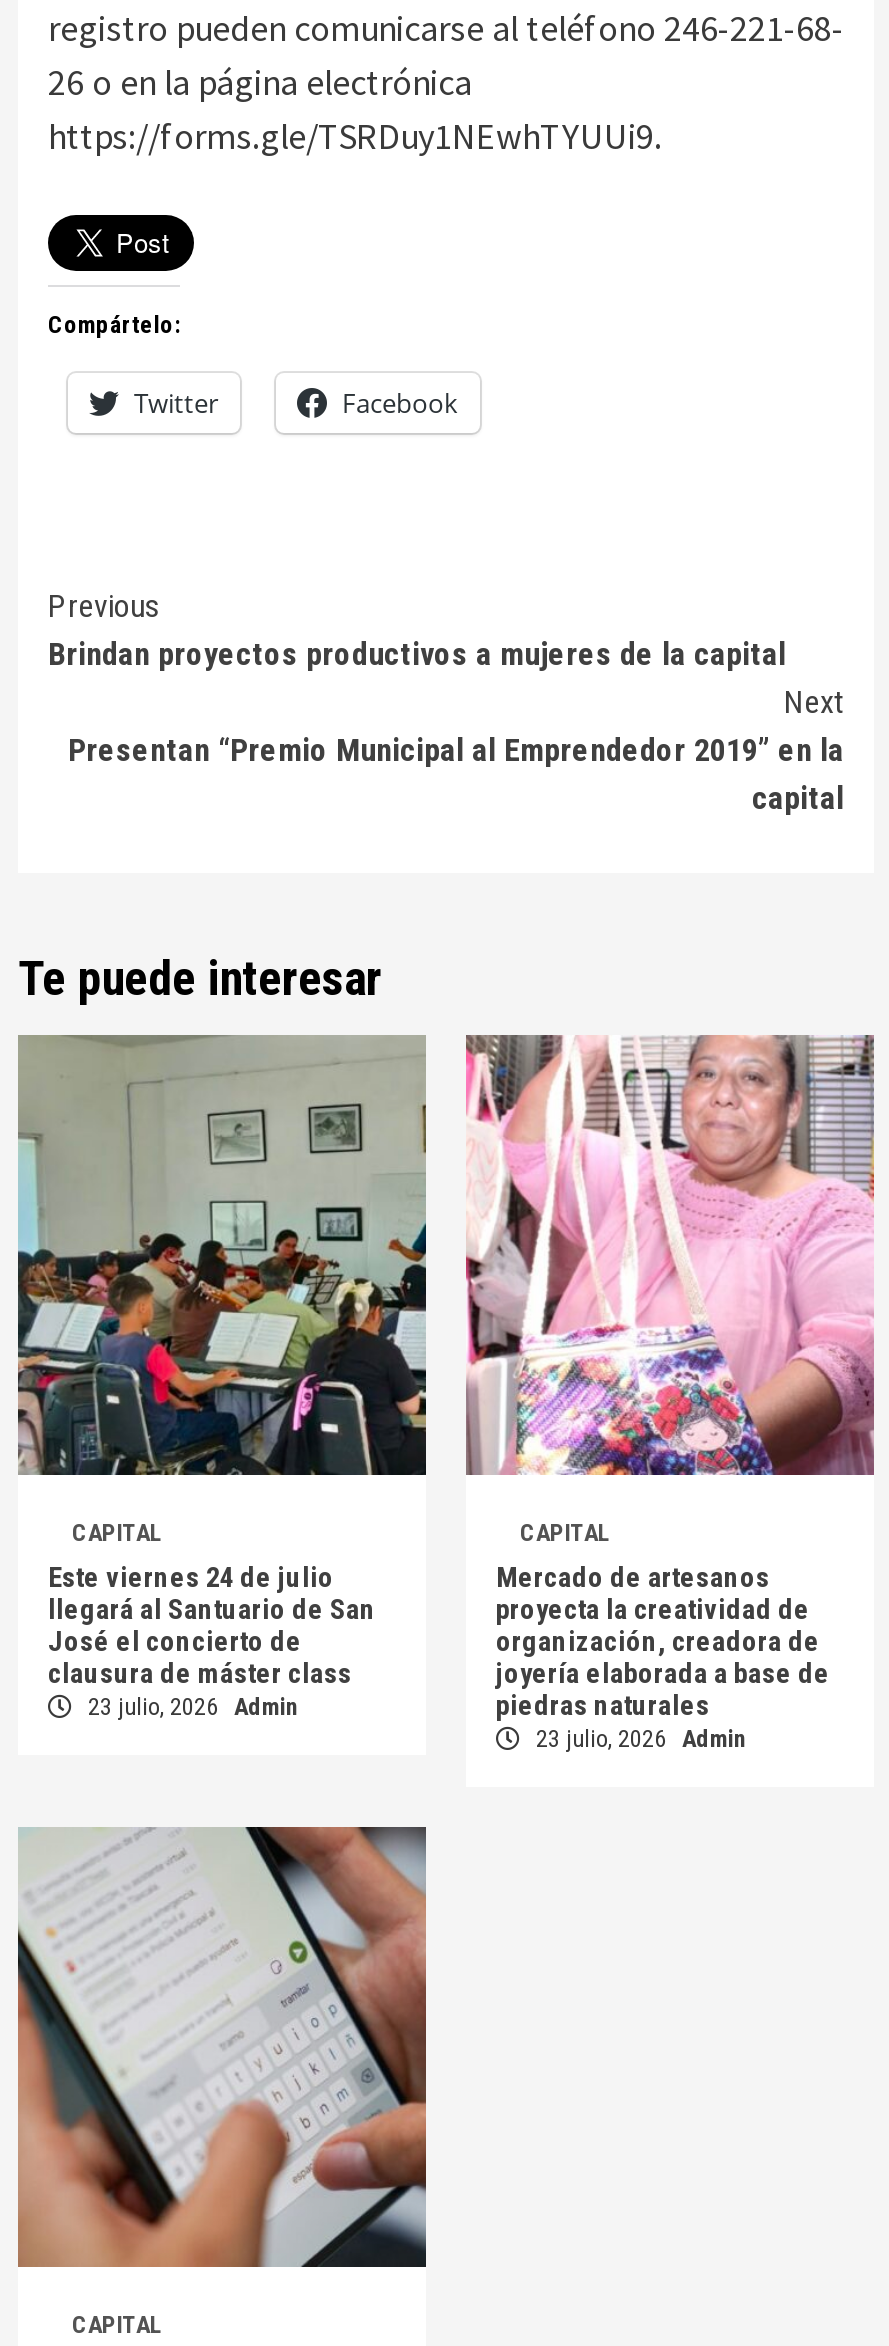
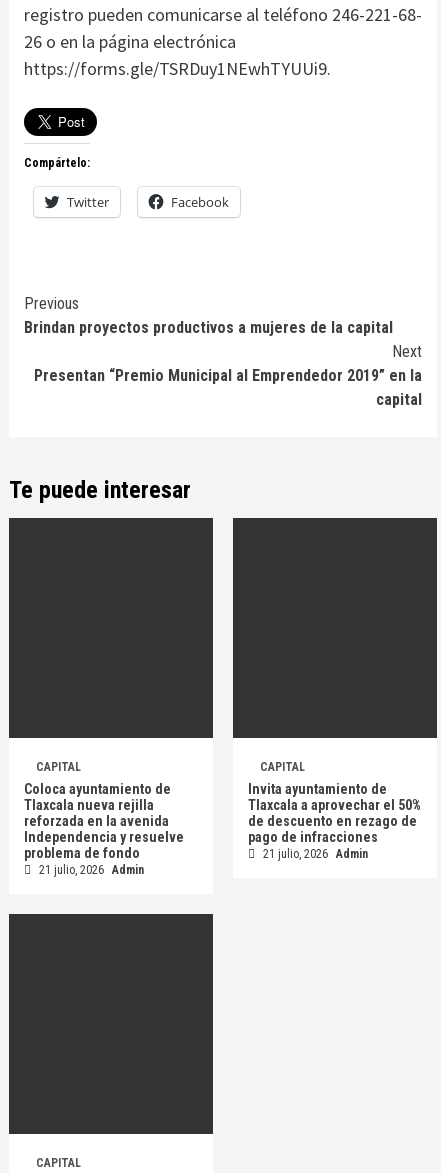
- [image]

- [image]

- Este viernes 24 de julio
- llegará al Santuario de San
- José el concierto de
- clausura de máster class
- 23 julio, 2026 Admin
+ Coloca ayuntamiento de
+ Tlaxcala nueva rejilla
+ reforzada en la avenida
+ Independencia y resuelve
+ problema de fondo
+ 21 julio, 2026 Admin

- Mercado de artesanos
- proyecta la creatividad de
- organización, creadora de
- joyería elaborada a base de
- piedras naturales
- 23 julio, 2026 Admin
+ Invita ayuntamiento de
+ Tlaxcala a aprovechar el 50%
+ de descuento en rezago de
+ pago de infracciones
+ 21 julio, 2026 Admin

- [image]
